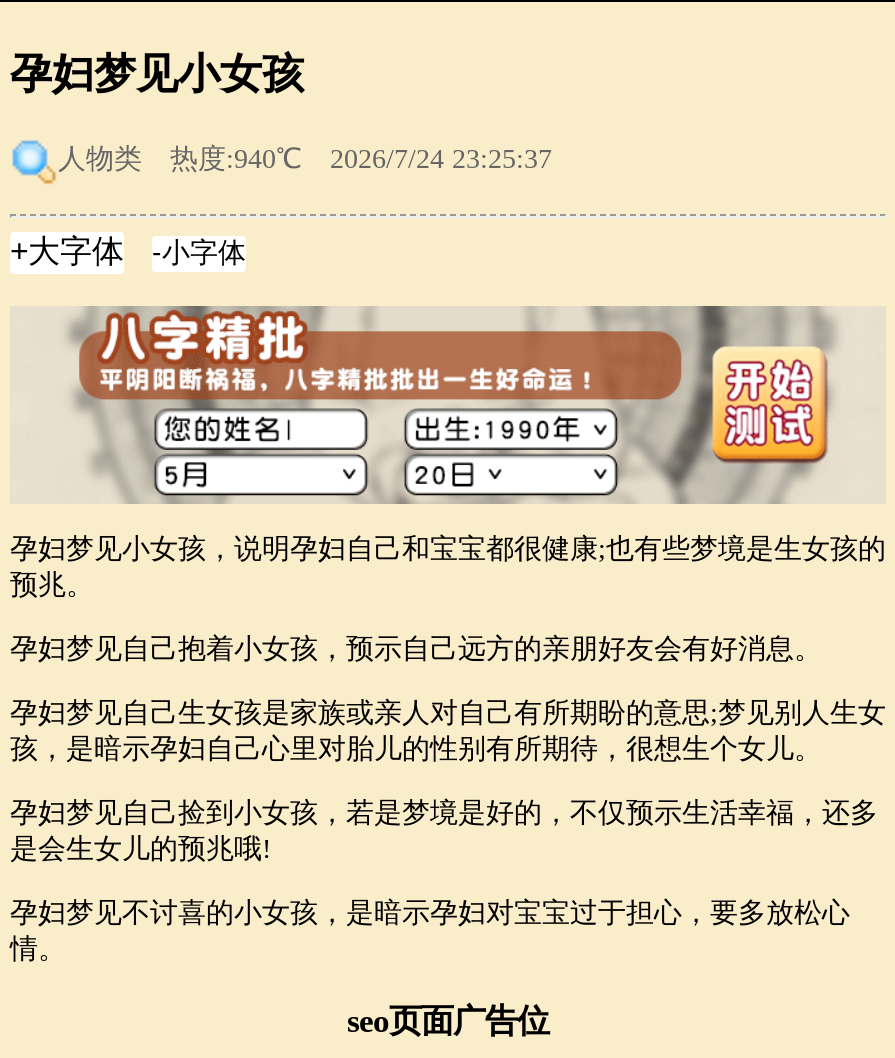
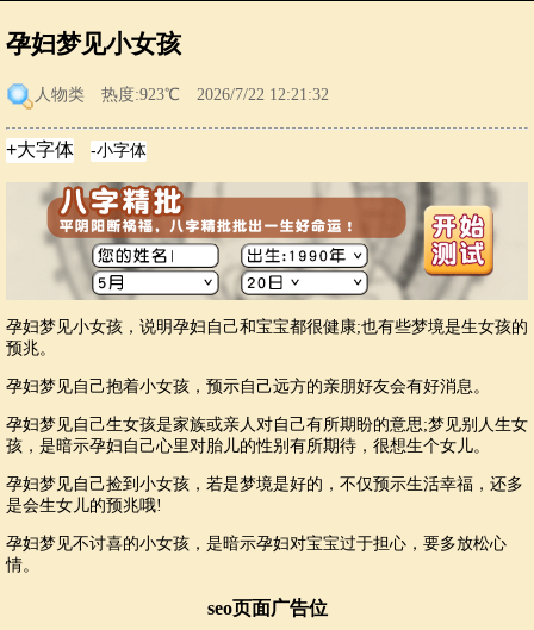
- 人物类热度:940℃ 2026/7/24 23:25:37
+ 人物类热度:923℃ 2026/7/22 12:21:32
